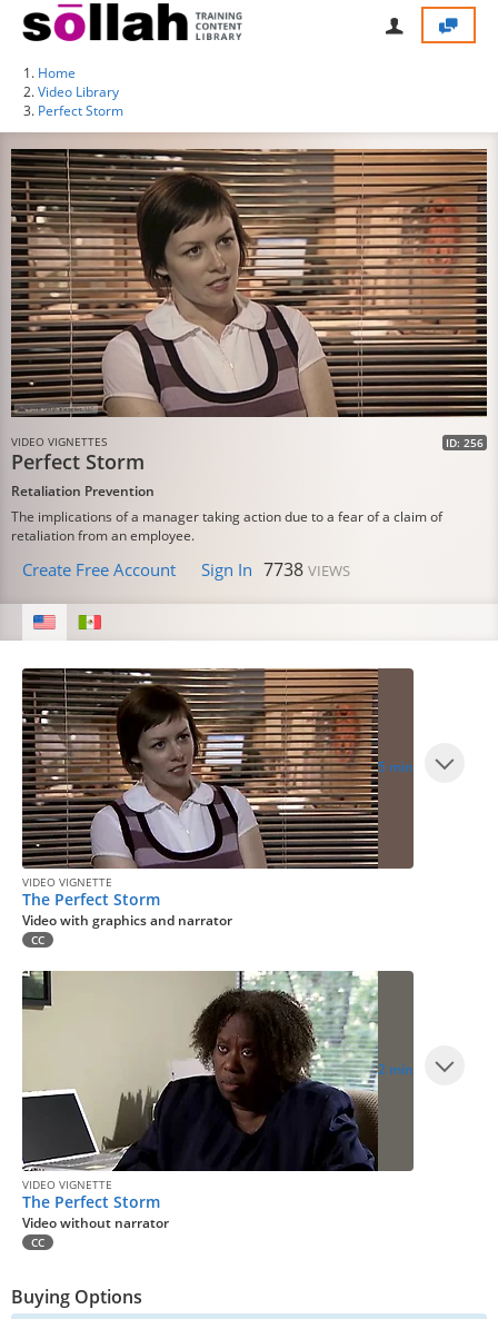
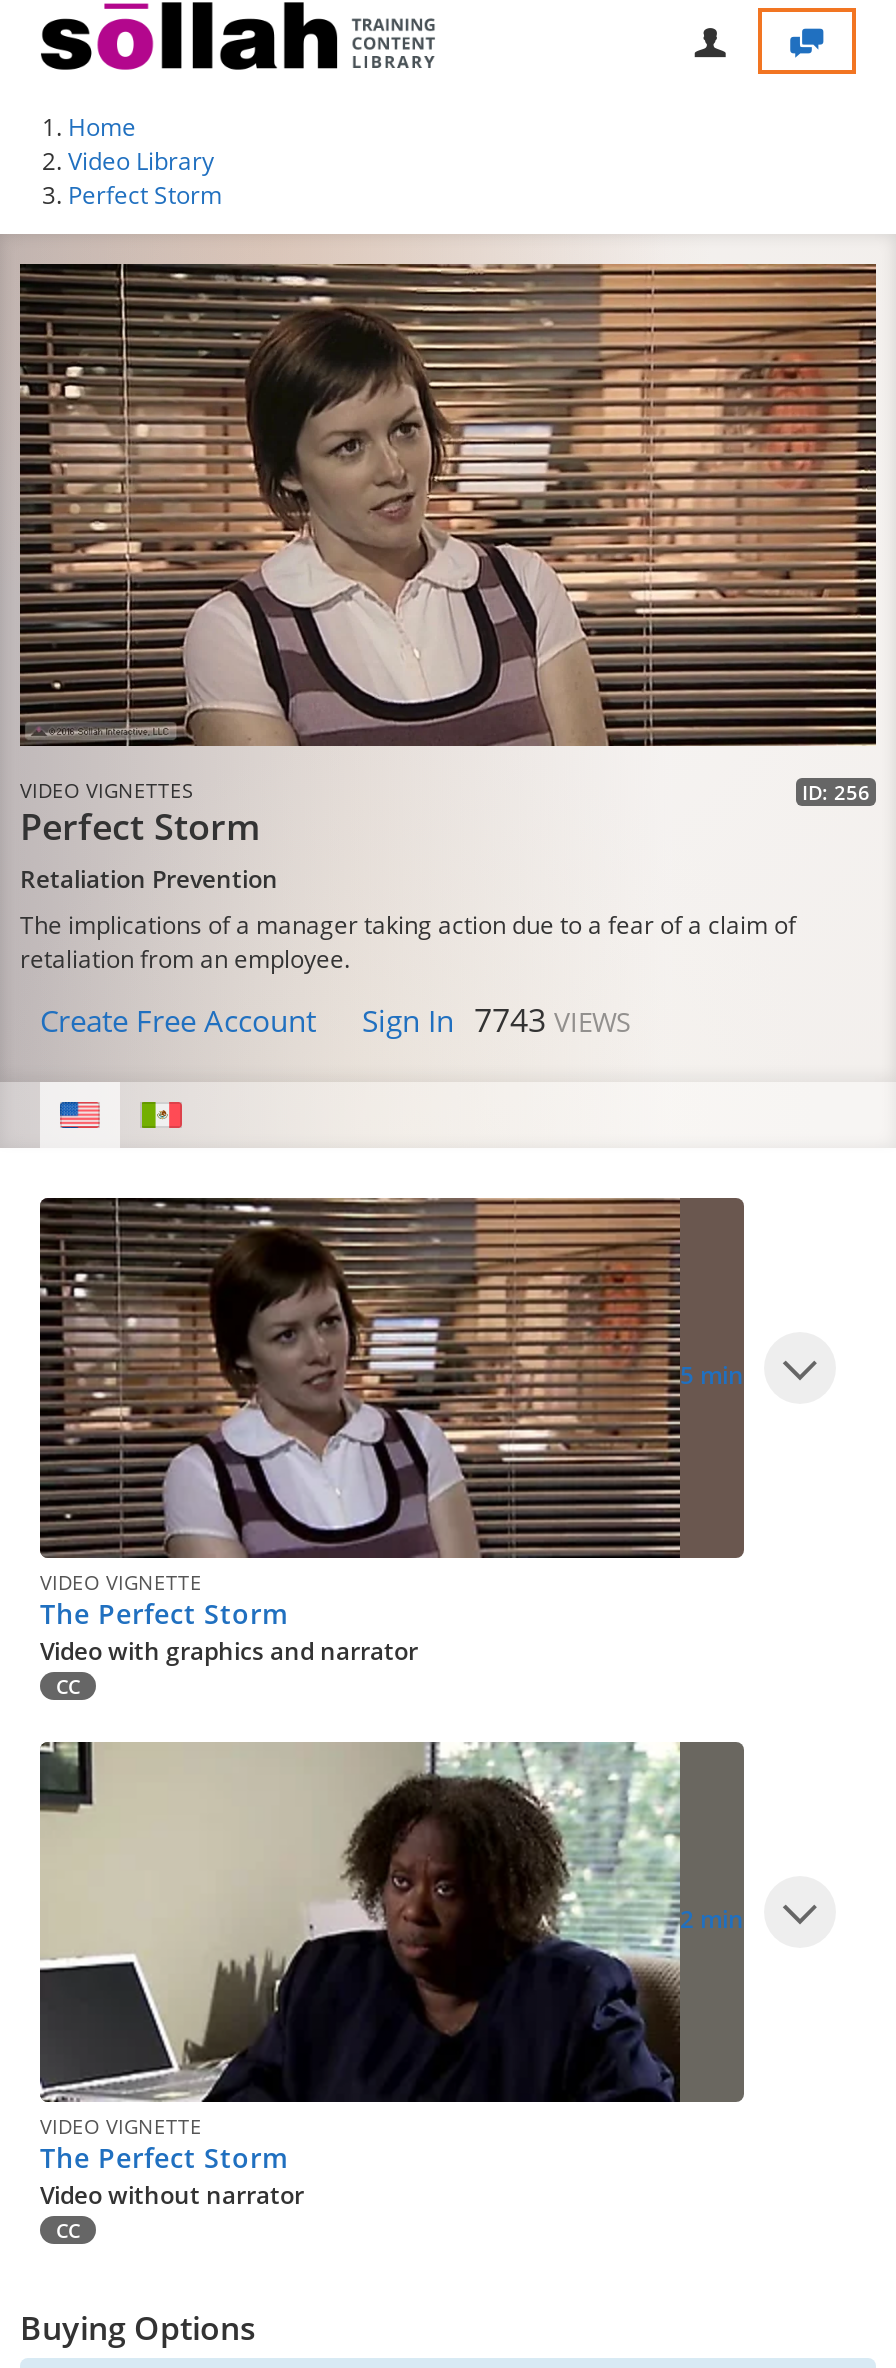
- Create Free Account Sign In 7738 VIEWS
+ Create Free Account Sign In 7743 VIEWS
